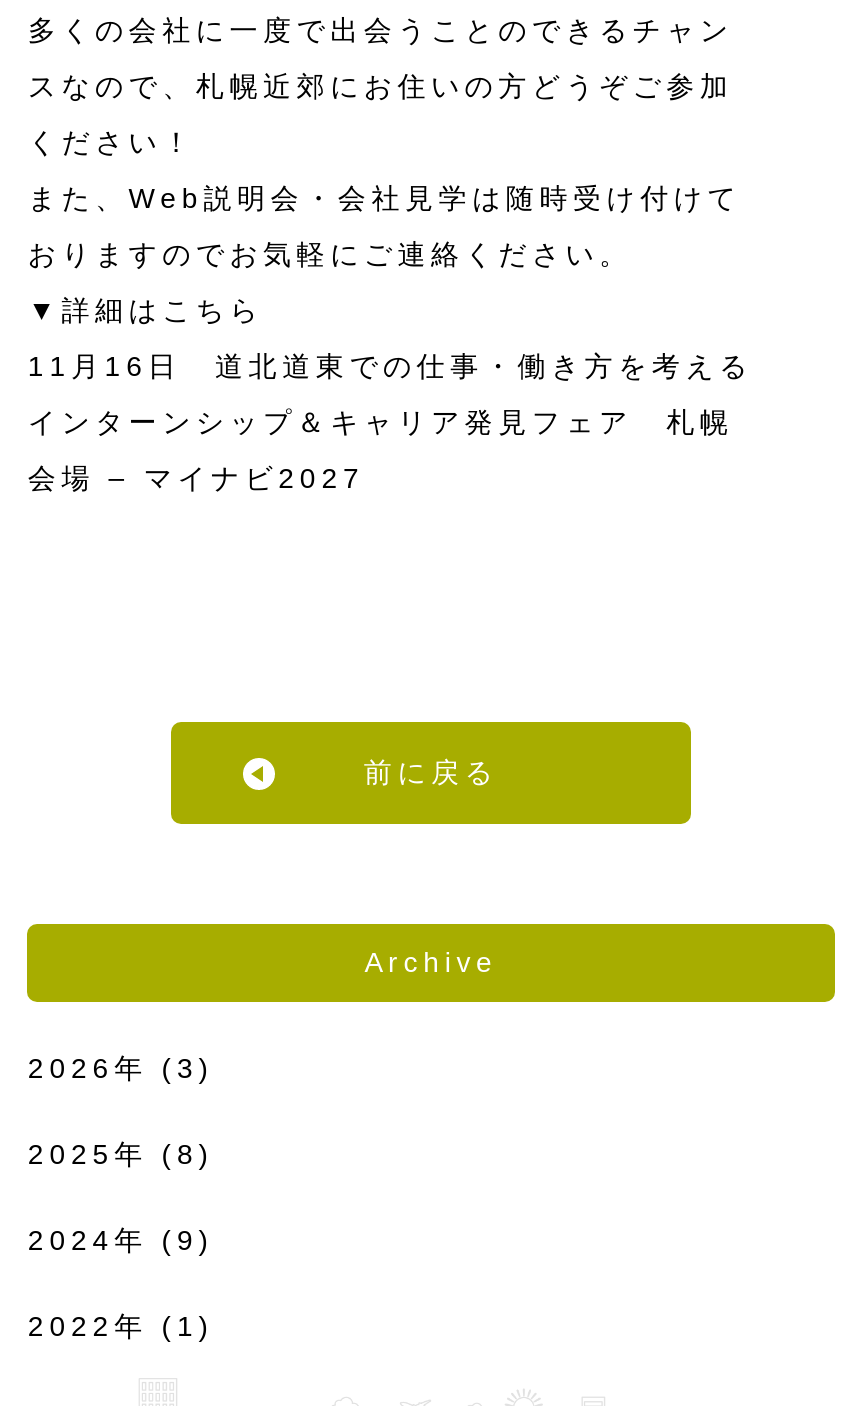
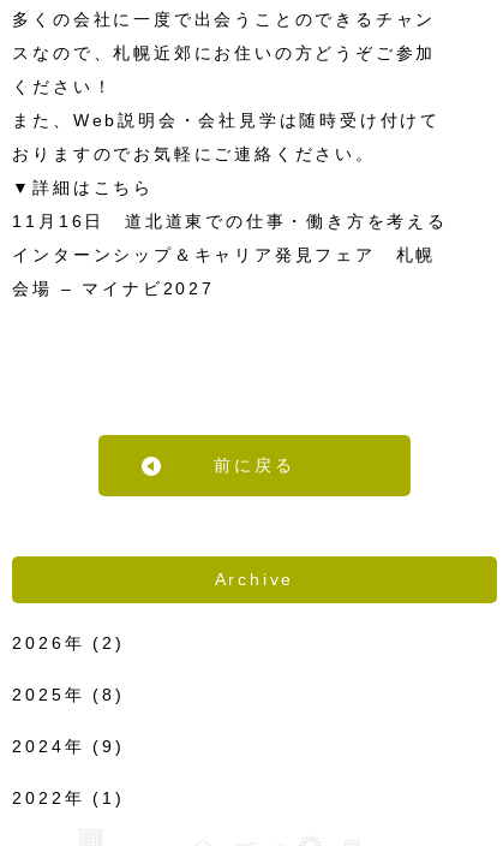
- 2026年(3)
+ 2026年(2)
